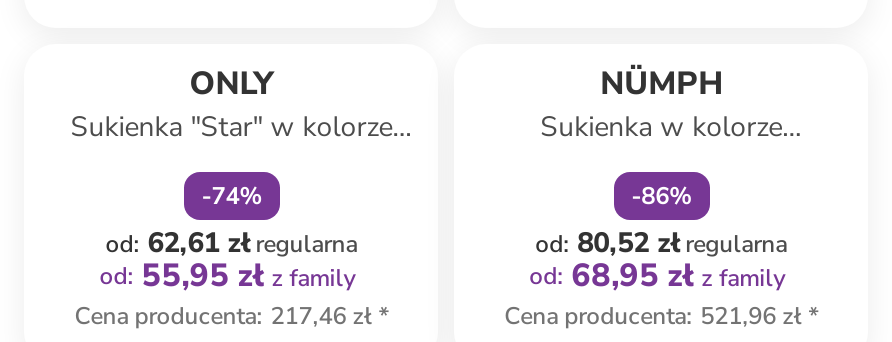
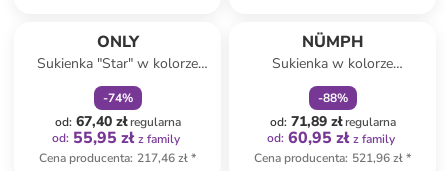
- -86%
+ -88%

- od: 62,61 zł regularna
+ od: 67,40 zł regularna

- od: 80,52 zł regularna
+ od: 71,89 zł regularna

- od: 68,95 zł z family
+ od: 60,95 zł z family
